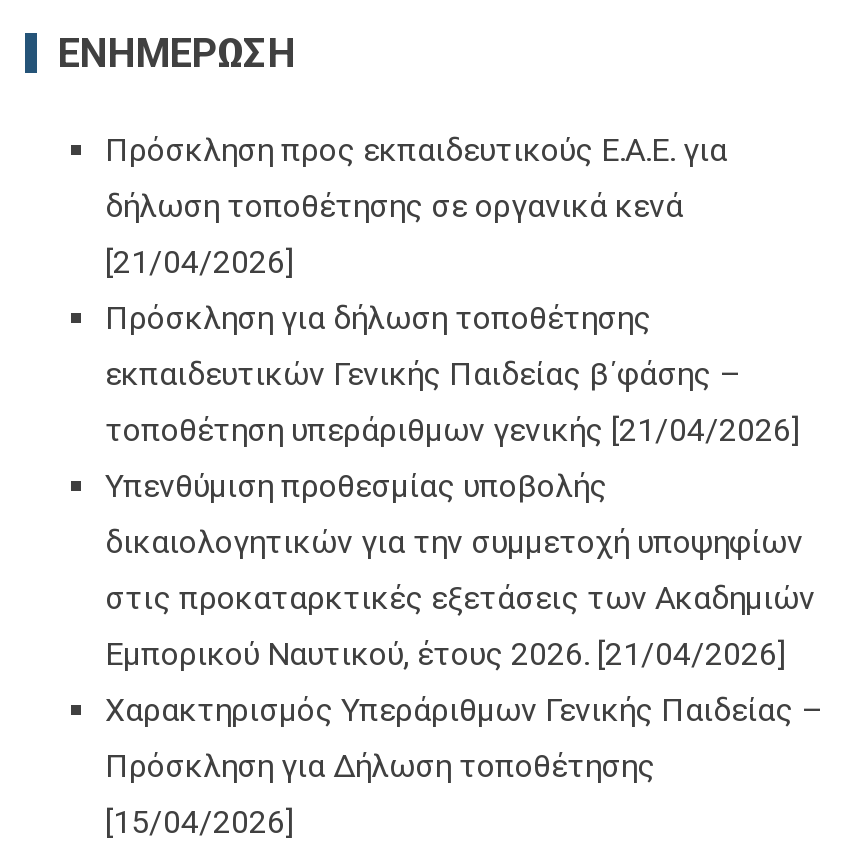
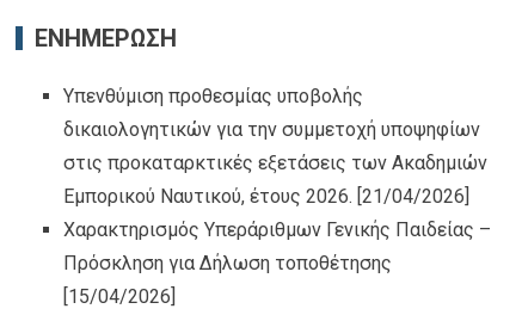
- Πρόσκληση προς εκπαιδευτικούς Ε.Α.Ε. για
- δήλωση τοποθέτησης σε οργανικά κενά
- [21/04/2026]
- Πρόσκληση για δήλωση τοποθέτησης
- εκπαιδευτικών Γενικής Παιδείας β΄φάσης –
- τοποθέτηση υπεράριθμων γενικής [21/04/2026]
